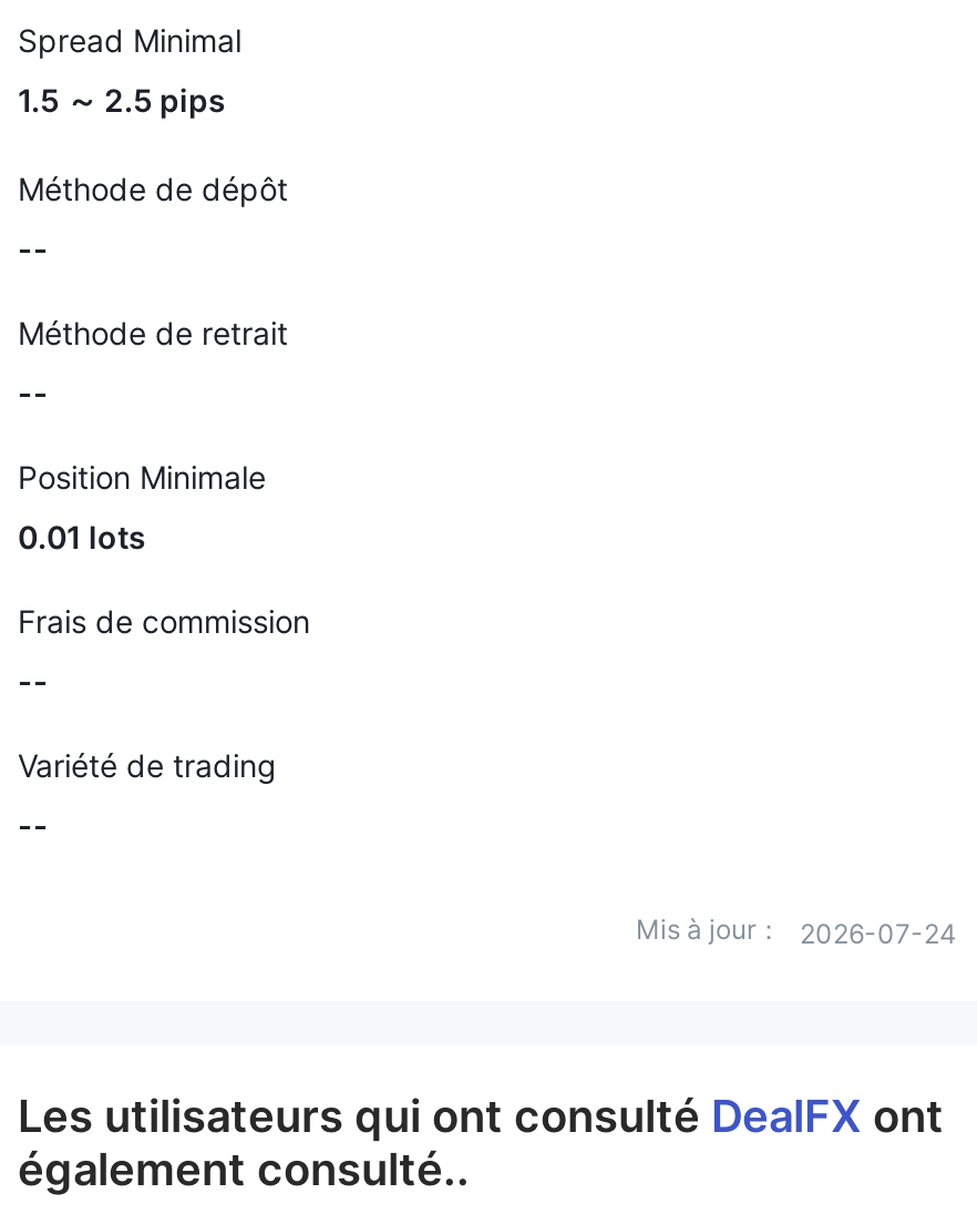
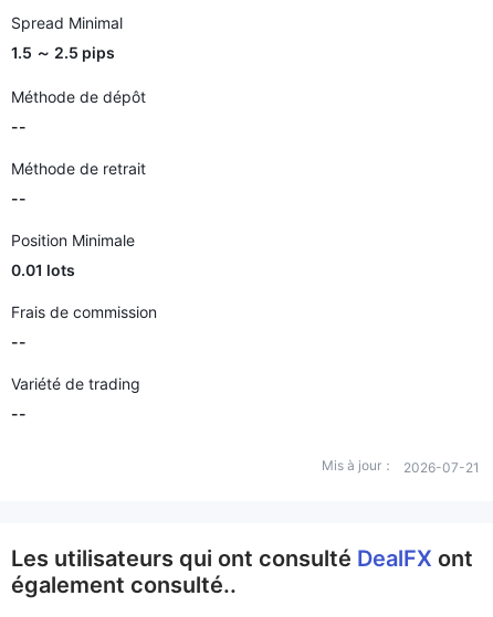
- Mis à jour： 2026-07-24
+ Mis à jour： 2026-07-21
